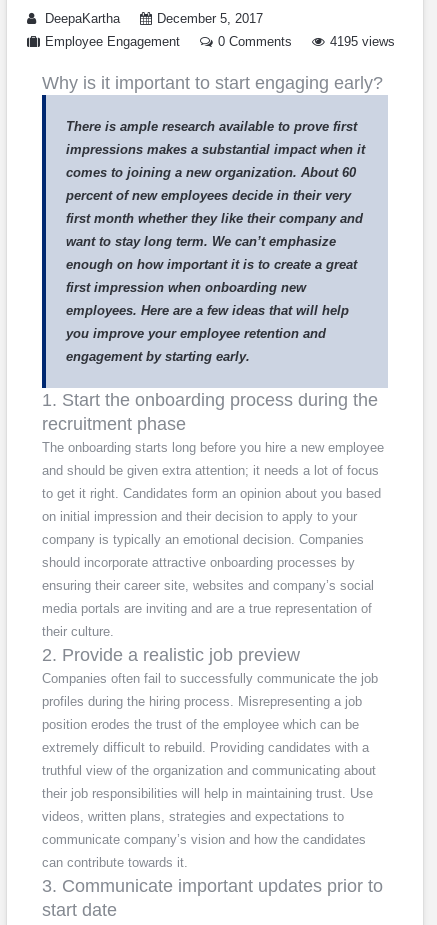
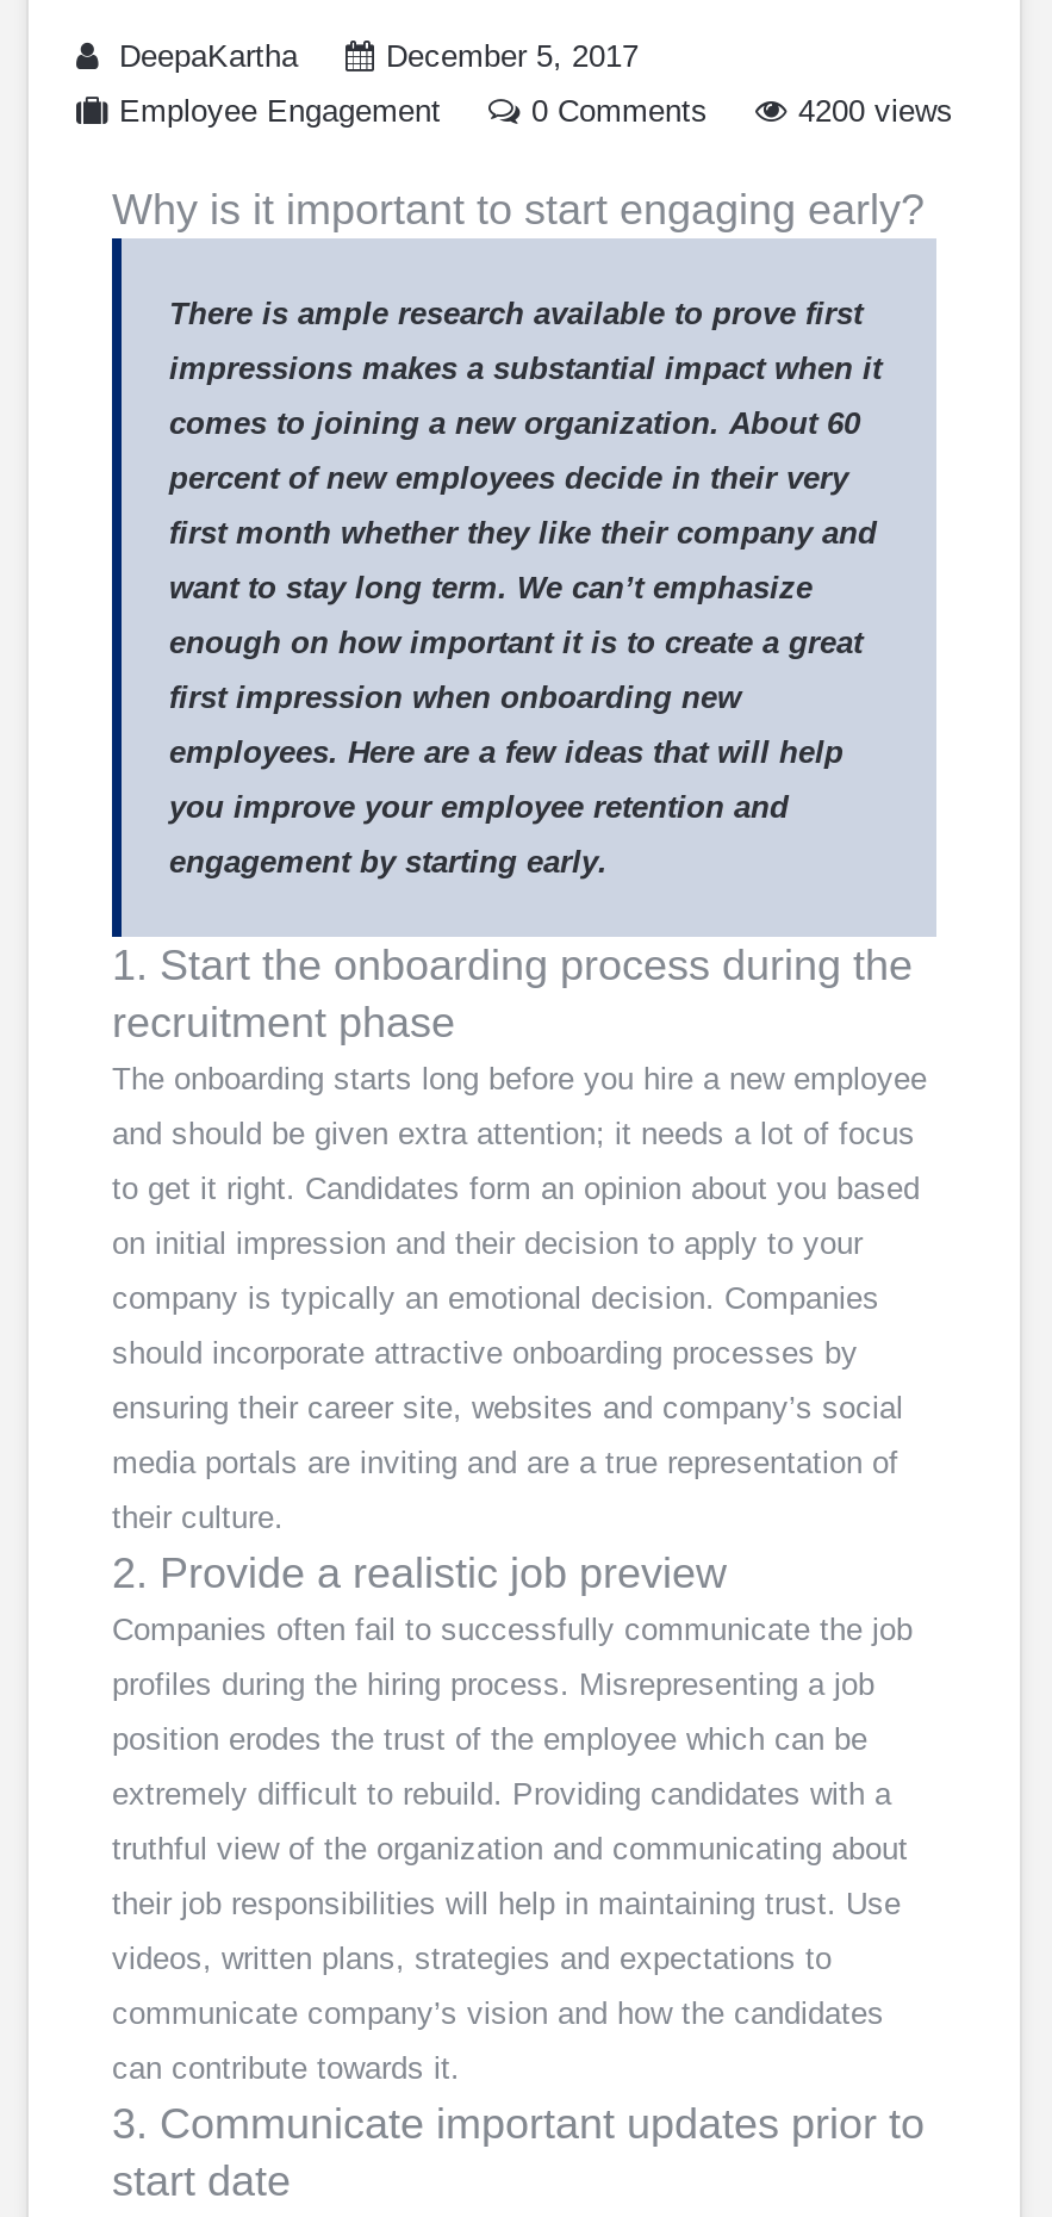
- 4195 views
+ 4200 views
